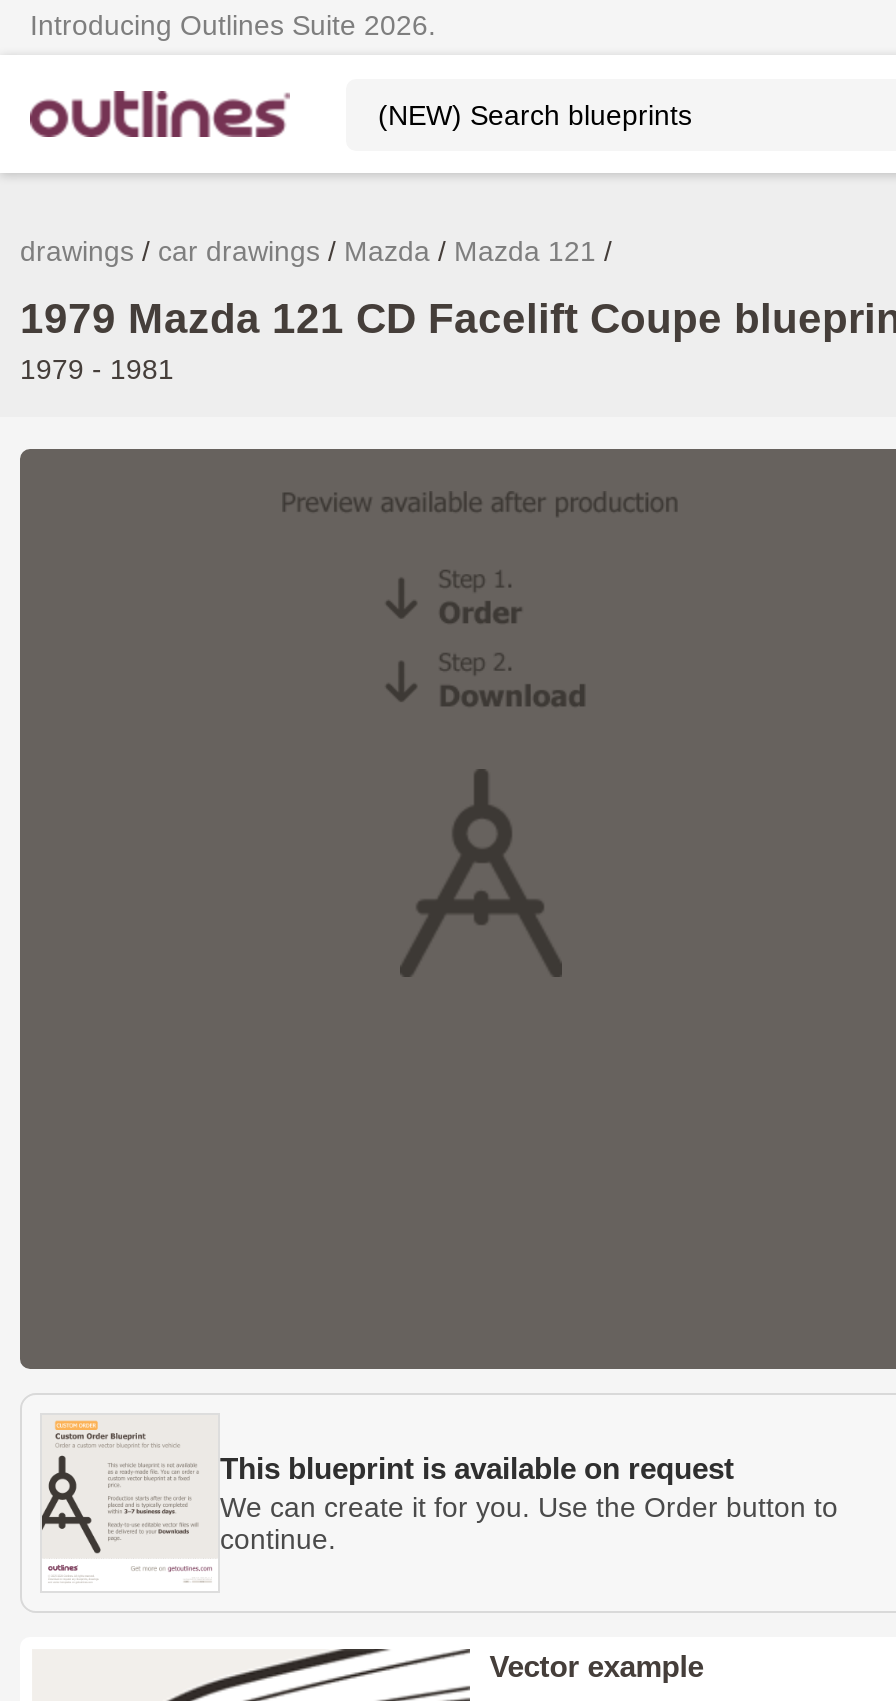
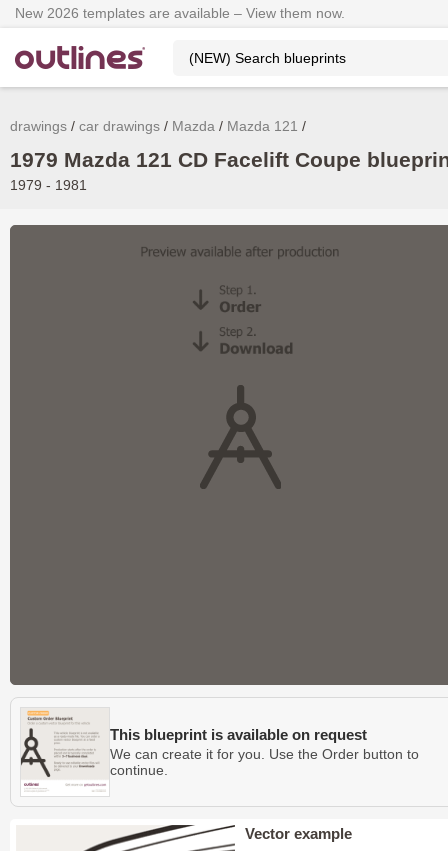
- Introducing Outlines Suite 2026.
+ New 2026 templates are available – View them now.
